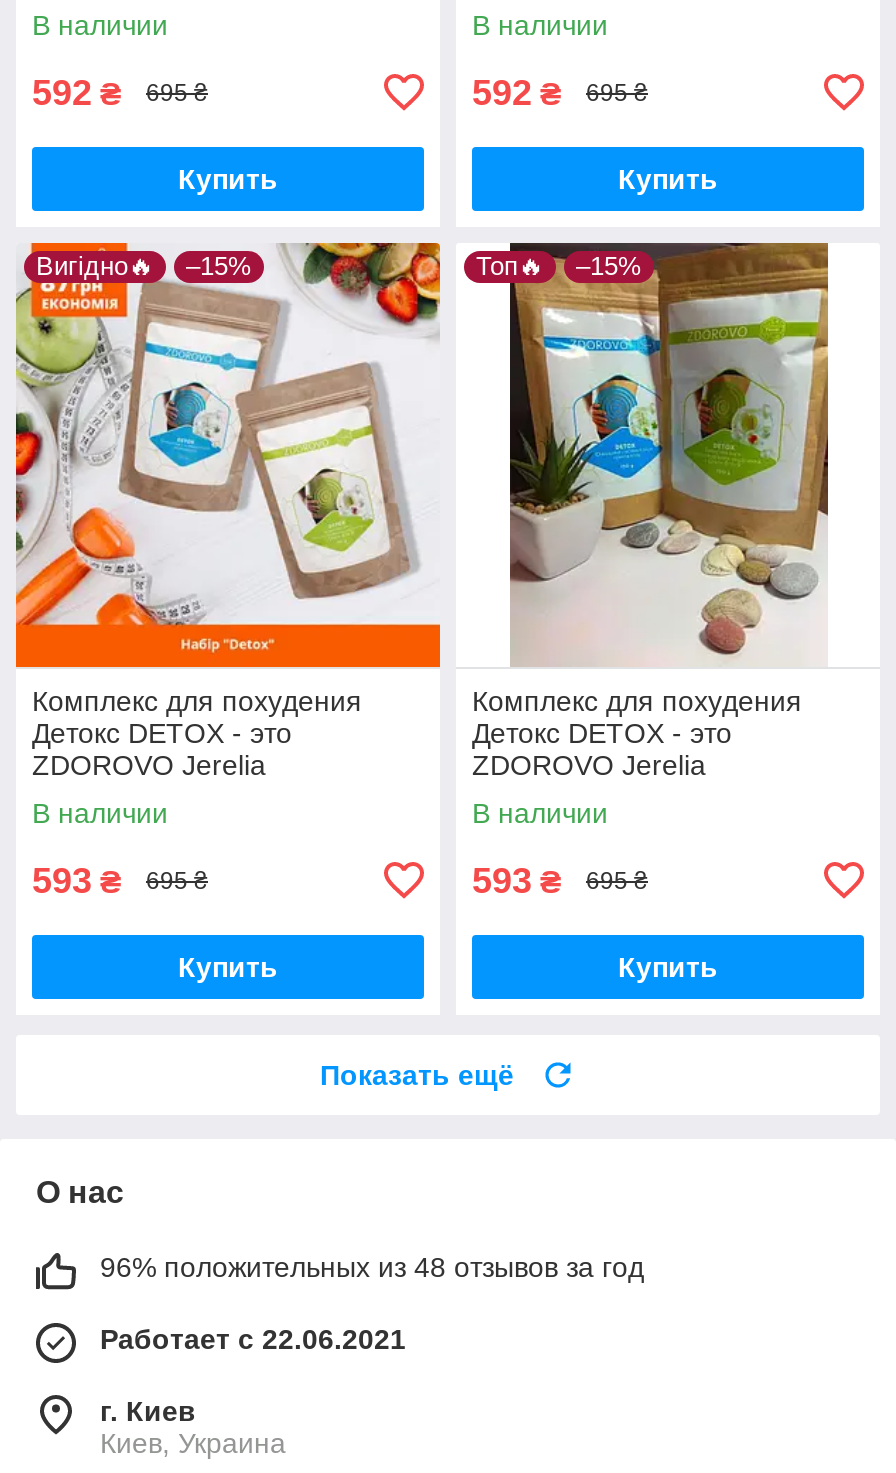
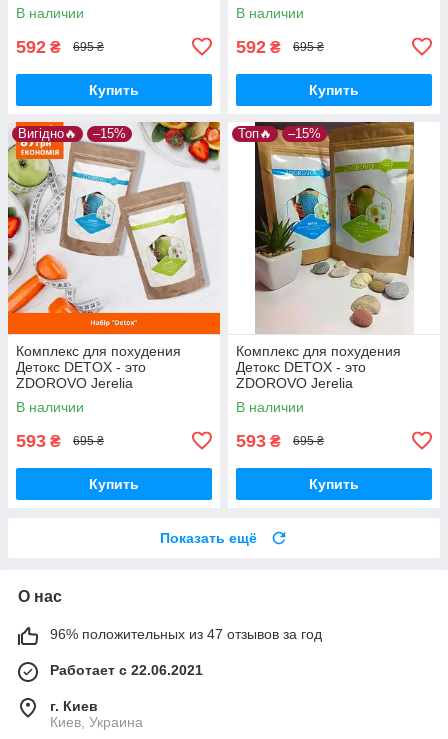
- 96% положительных из 48 отзывов за год
+ 96% положительных из 47 отзывов за год
